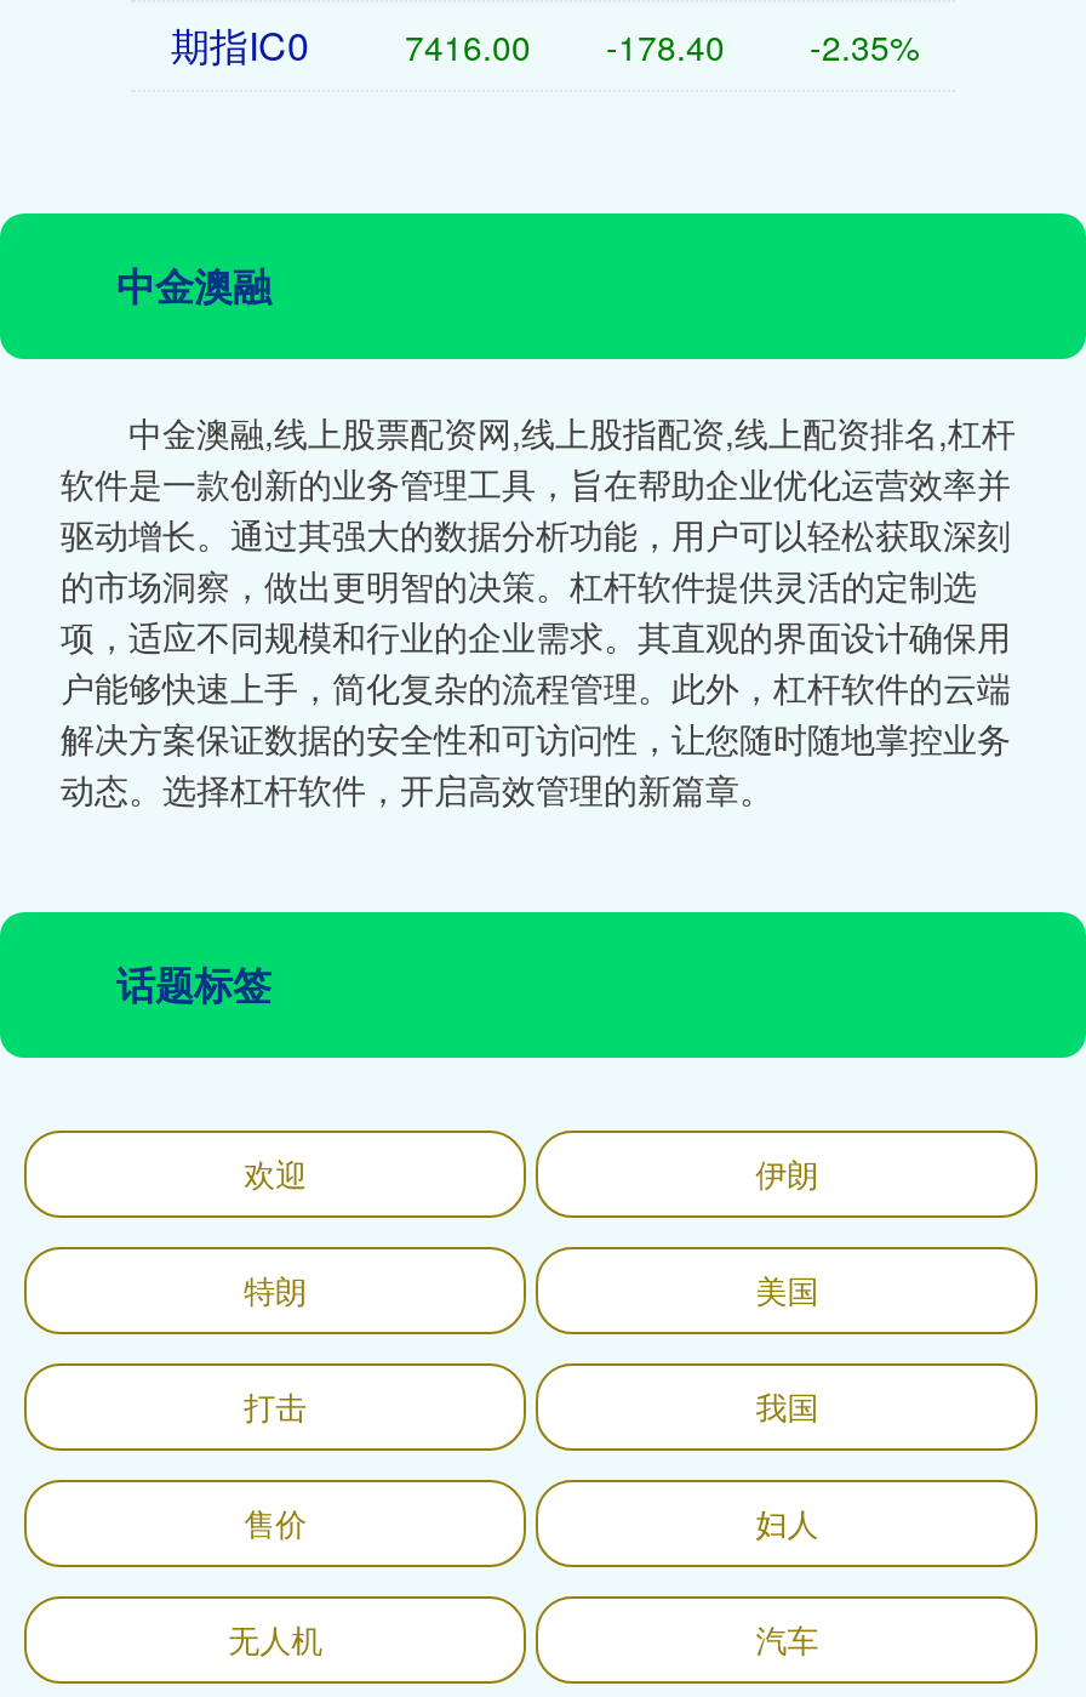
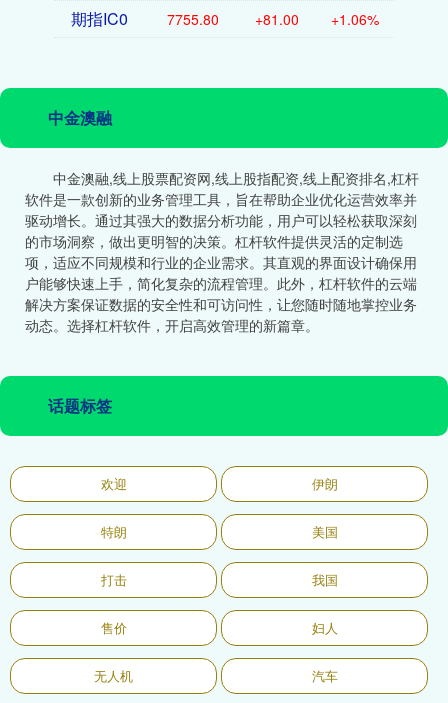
- 7416.00
+ 7755.80

- -178.40
+ +81.00

- -2.35%
+ +1.06%
